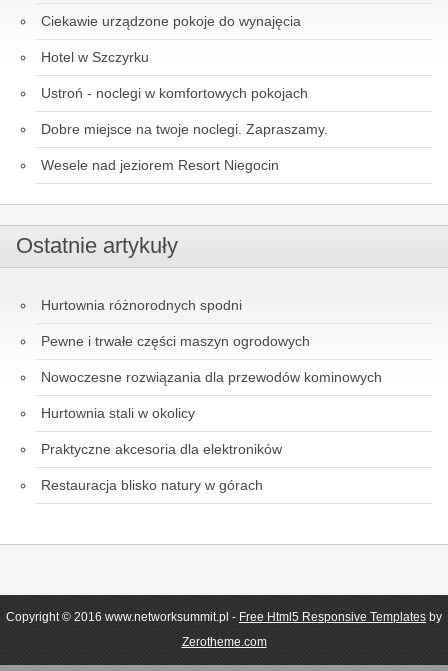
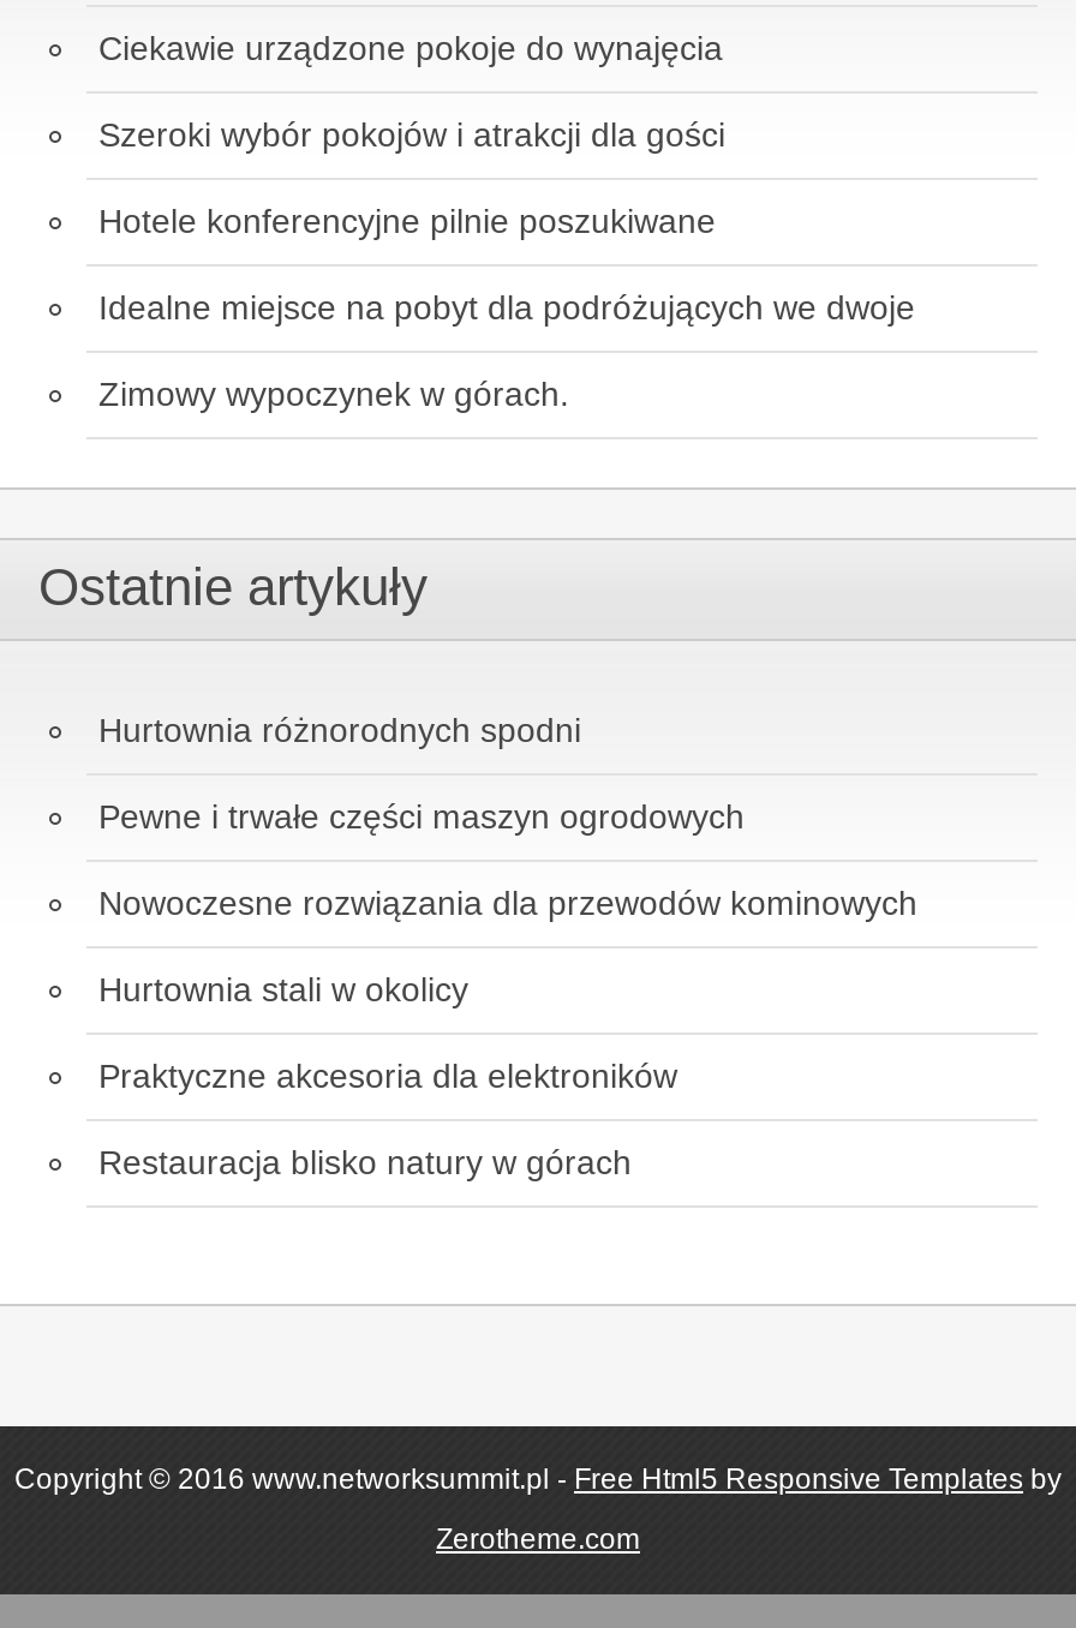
- Hotel w Szczyrku
+ Szeroki wybór pokojów i atrakcji dla gości

- Ustroń - noclegi w komfortowych pokojach
+ Hotele konferencyjne pilnie poszukiwane

- Dobre miejsce na twoje noclegi. Zapraszamy.
+ Idealne miejsce na pobyt dla podróżujących we dwoje

- Wesele nad jeziorem Resort Niegocin
+ Zimowy wypoczynek w górach.
